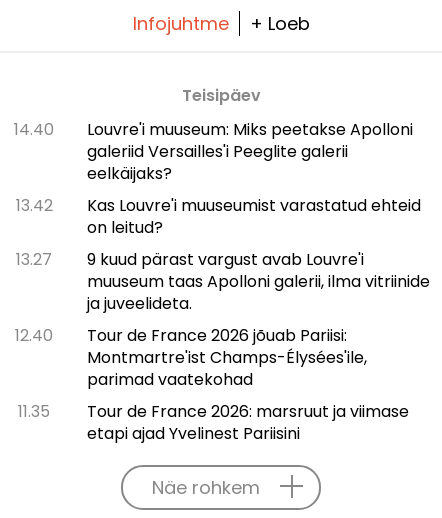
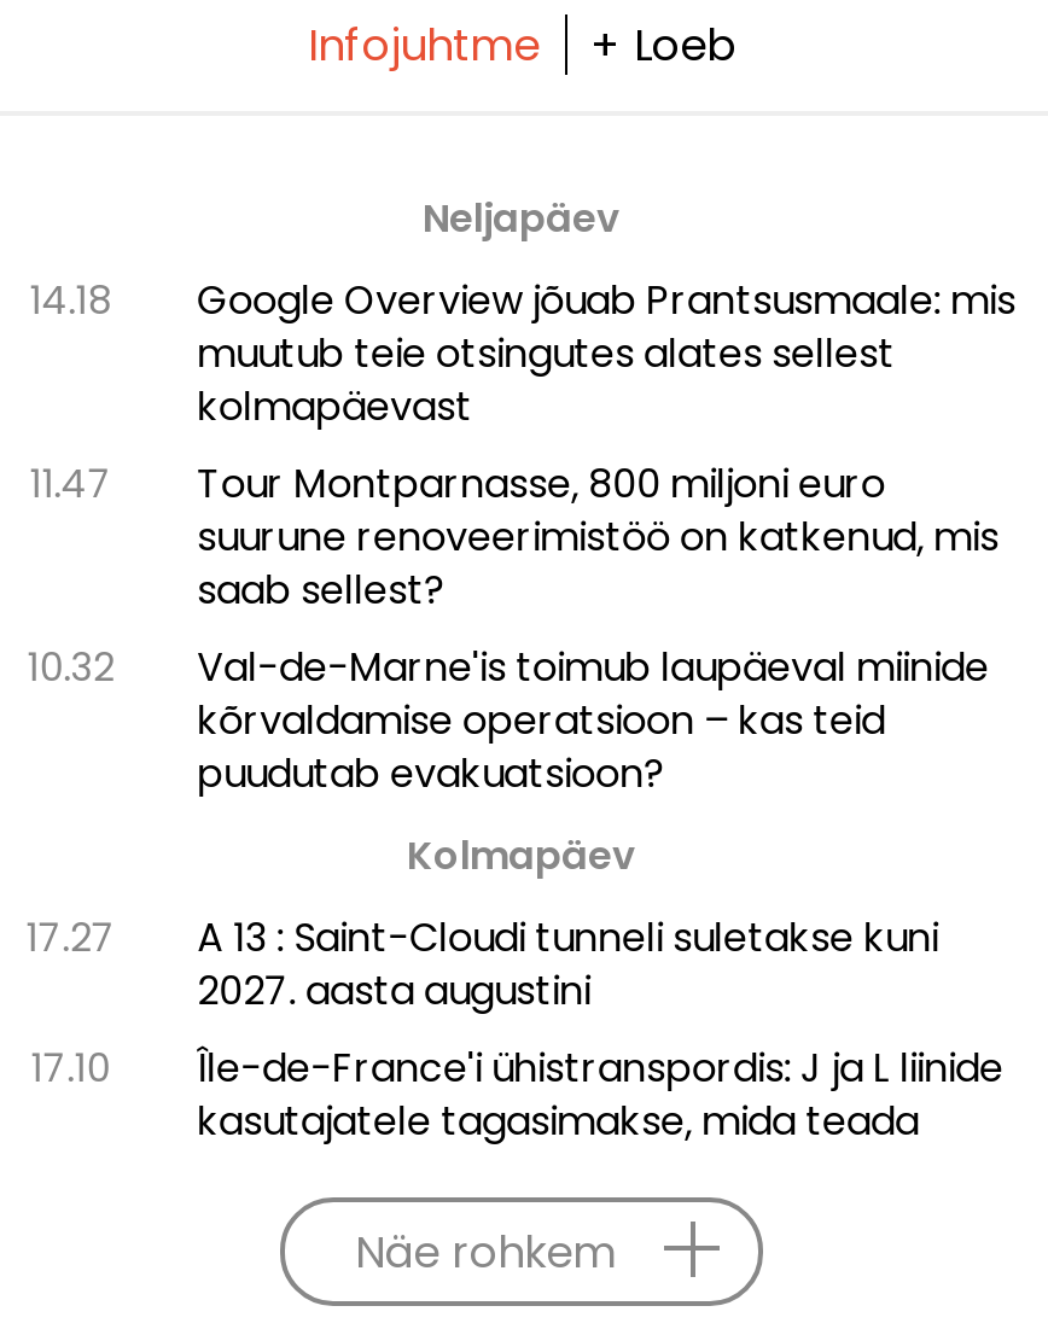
- Teisipäev
- 14.40
- Louvre'i muuseum: Miks peetakse Apolloni
- galeriid Versailles'i Peeglite galerii
- eelkäijaks?
- 13.42
- Kas Louvre'i muuseumist varastatud ehteid
- on leitud?
- 13.27
- 9 kuud pärast vargust avab Louvre'i
- muuseum taas Apolloni galerii, ilma vitriinide
- ja juveelideta.
- 12.40
- Tour de France 2026 jõuab Pariisi:
- Montmartre'ist Champs-Élysées'ile,
- parimad vaatekohad
- 11.35
- Tour de France 2026: marsruut ja viimase
- etapi ajad Yvelinest Pariisini
+ Neljapäev
+ 14.18
+ Google Overview jõuab Prantsusmaale: mis
+ muutub teie otsingutes alates sellest
+ kolmapäevast
+ 11.47
+ Tour Montparnasse, 800 miljoni euro
+ suurune renoveerimistöö on katkenud, mis
+ saab sellest?
+ 10.32
+ Val-de-Marne'is toimub laupäeval miinide
+ kõrvaldamise operatsioon – kas teid
+ puudutab evakuatsioon?
+ Kolmapäev
+ 17.27
+ A 13 : Saint-Cloudi tunneli suletakse kuni
+ 2027. aasta augustini
+ 17.10
+ Île-de-France'i ühistranspordis: J ja L liinide
+ kasutajatele tagasimakse, mida teada
